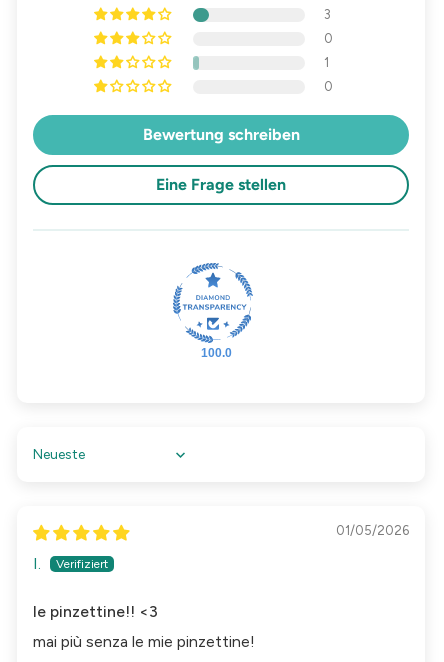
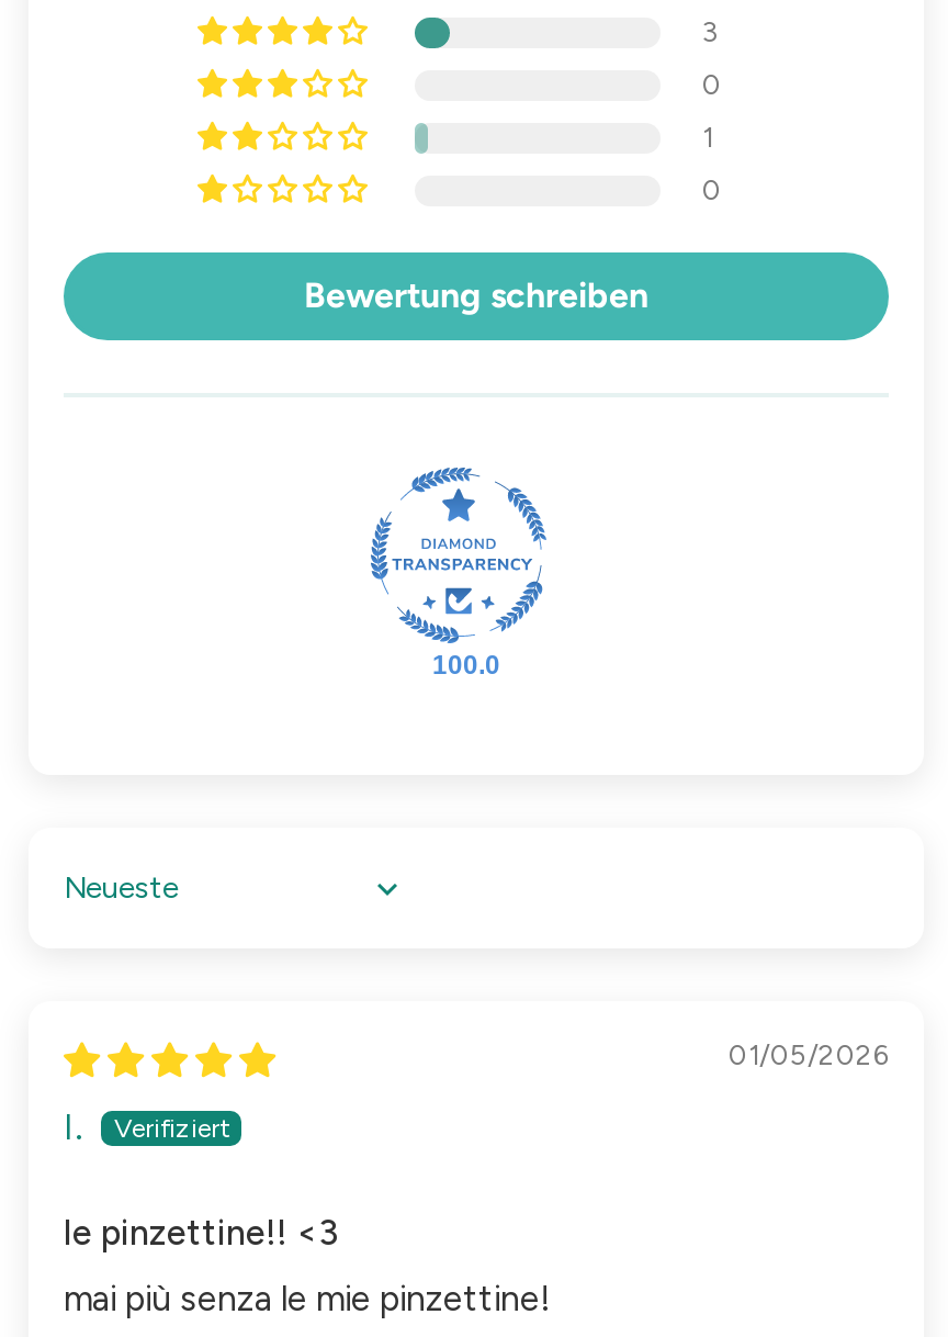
- Eine Frage stellen
